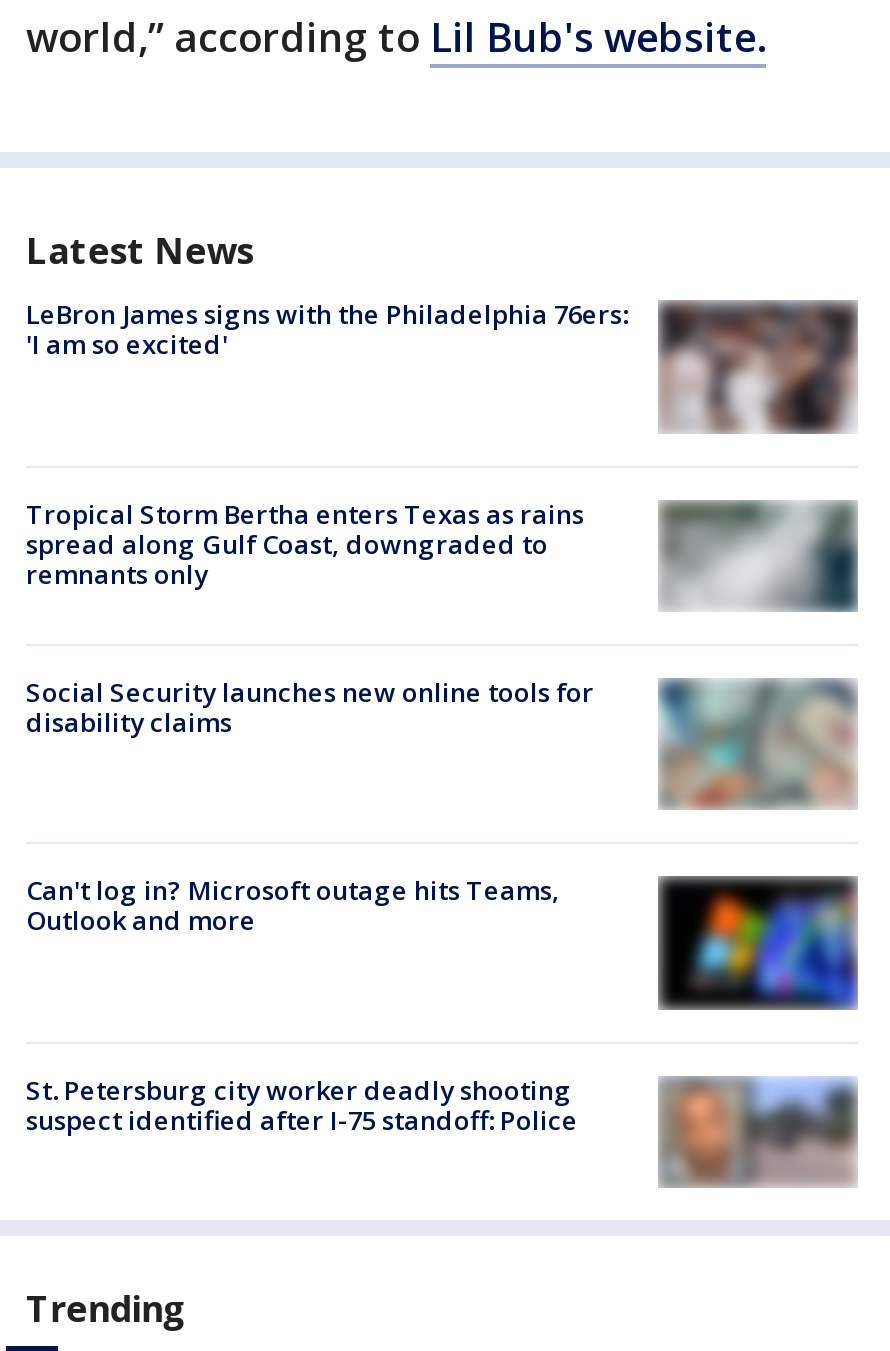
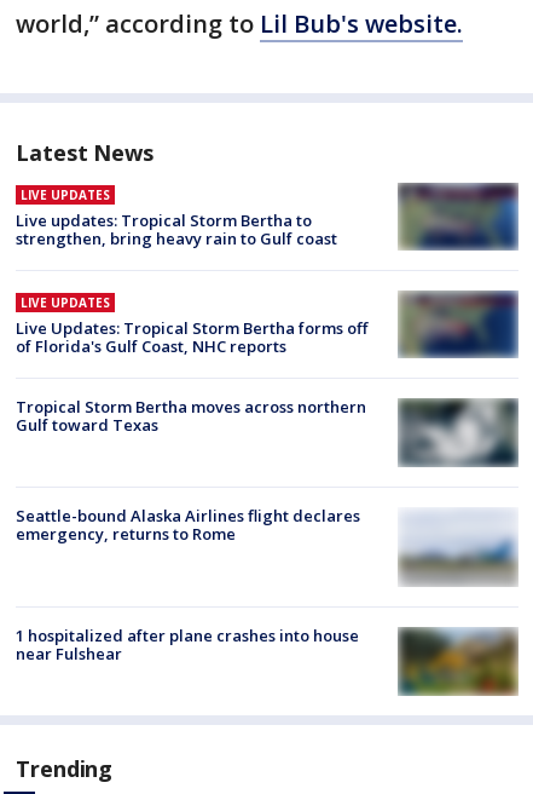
- LeBron James signs with the Philadelphia 76ers:
- 'I am so excited'
+ LIVE UPDATES
+ Live updates: Tropical Storm Bertha to
+ strengthen, bring heavy rain to Gulf coast

- [image]
+ [image]

- [image]
- Tropical Storm Bertha enters Texas as rains
- spread along Gulf Coast, downgraded to
- remnants only
+ [image]
+ LIVE UPDATES
+ Live Updates: Tropical Storm Bertha forms off
+ of Florida's Gulf Coast, NHC reports

- [image]
- Social Security launches new online tools for
- disability claims
+ [image]
+ Tropical Storm Bertha moves across northern
+ Gulf toward Texas

- Can't log in? Microsoft outage hits Teams,
- Outlook and more
+ Seattle-bound Alaska Airlines flight declares
+ emergency, returns to Rome

- [image]
+ [image]

- St. Petersburg city worker deadly shooting
- suspect identified after I-75 standoff: Police
+ 1 hospitalized after plane crashes into house
+ near Fulshear

- [image]
+ [image]
